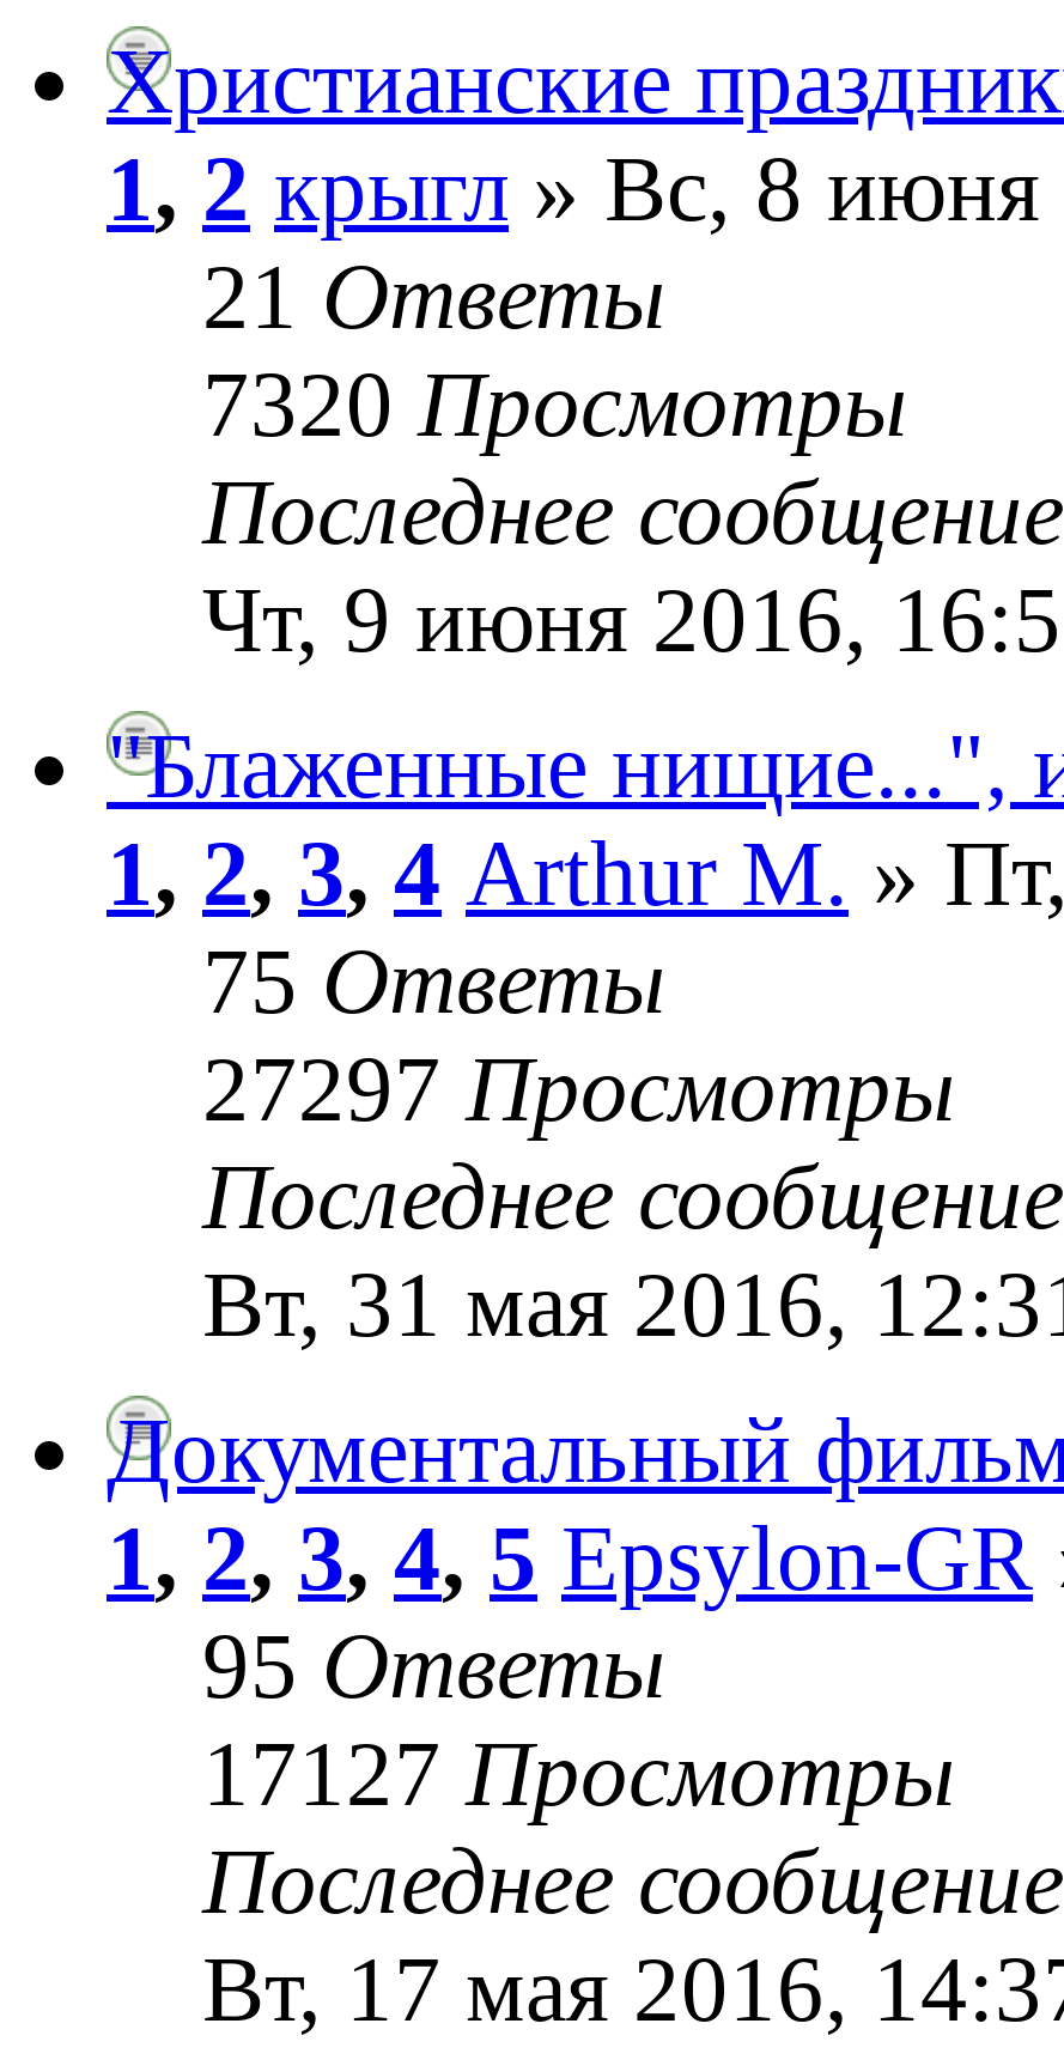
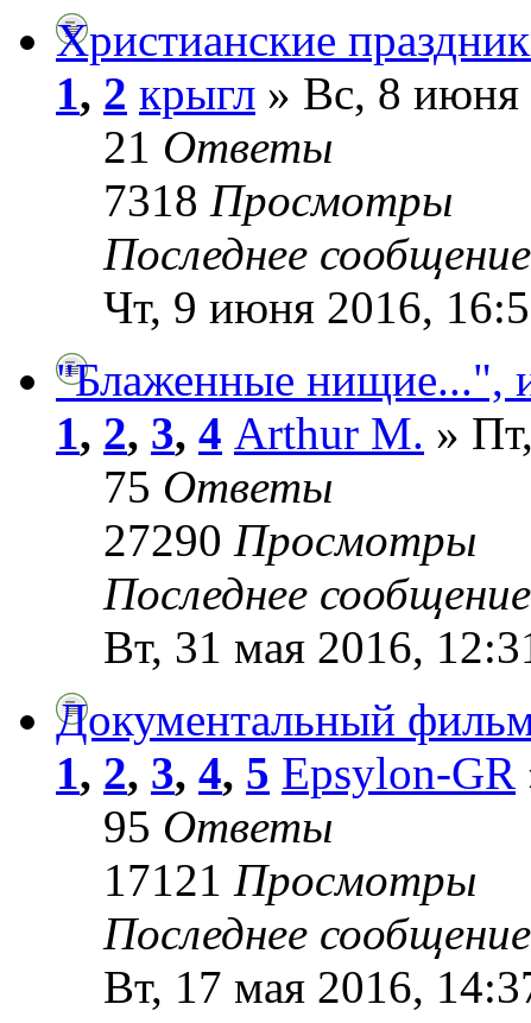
- 7320 Просмотры
+ 7318 Просмотры

- 27297 Просмотры
+ 27290 Просмотры

- 17127 Просмотры
+ 17121 Просмотры
